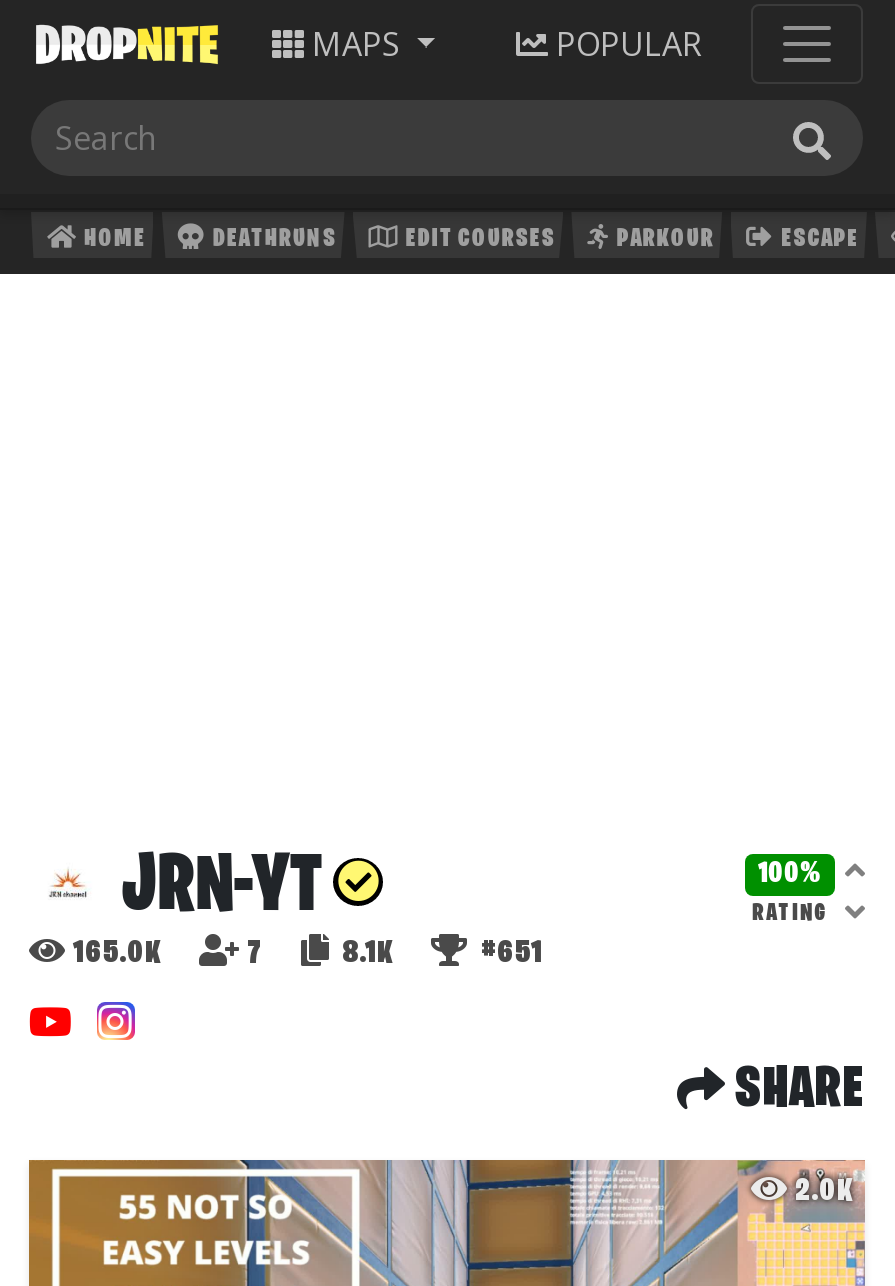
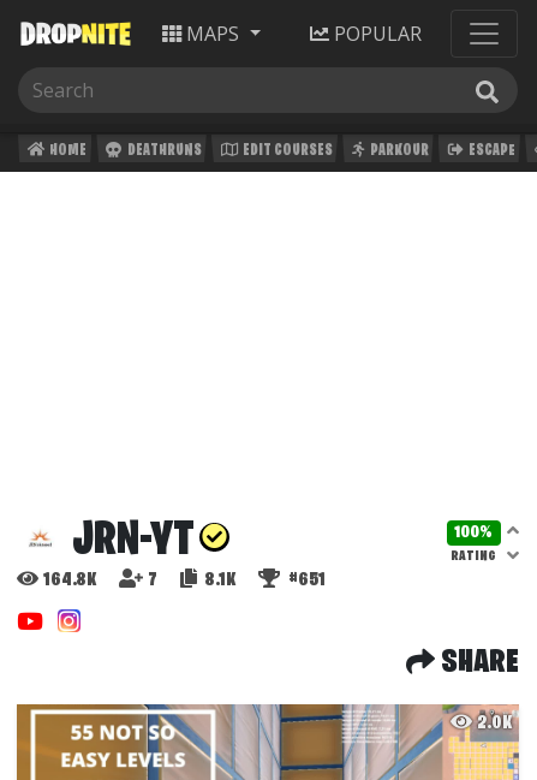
- 165.0K
+ 164.8K
